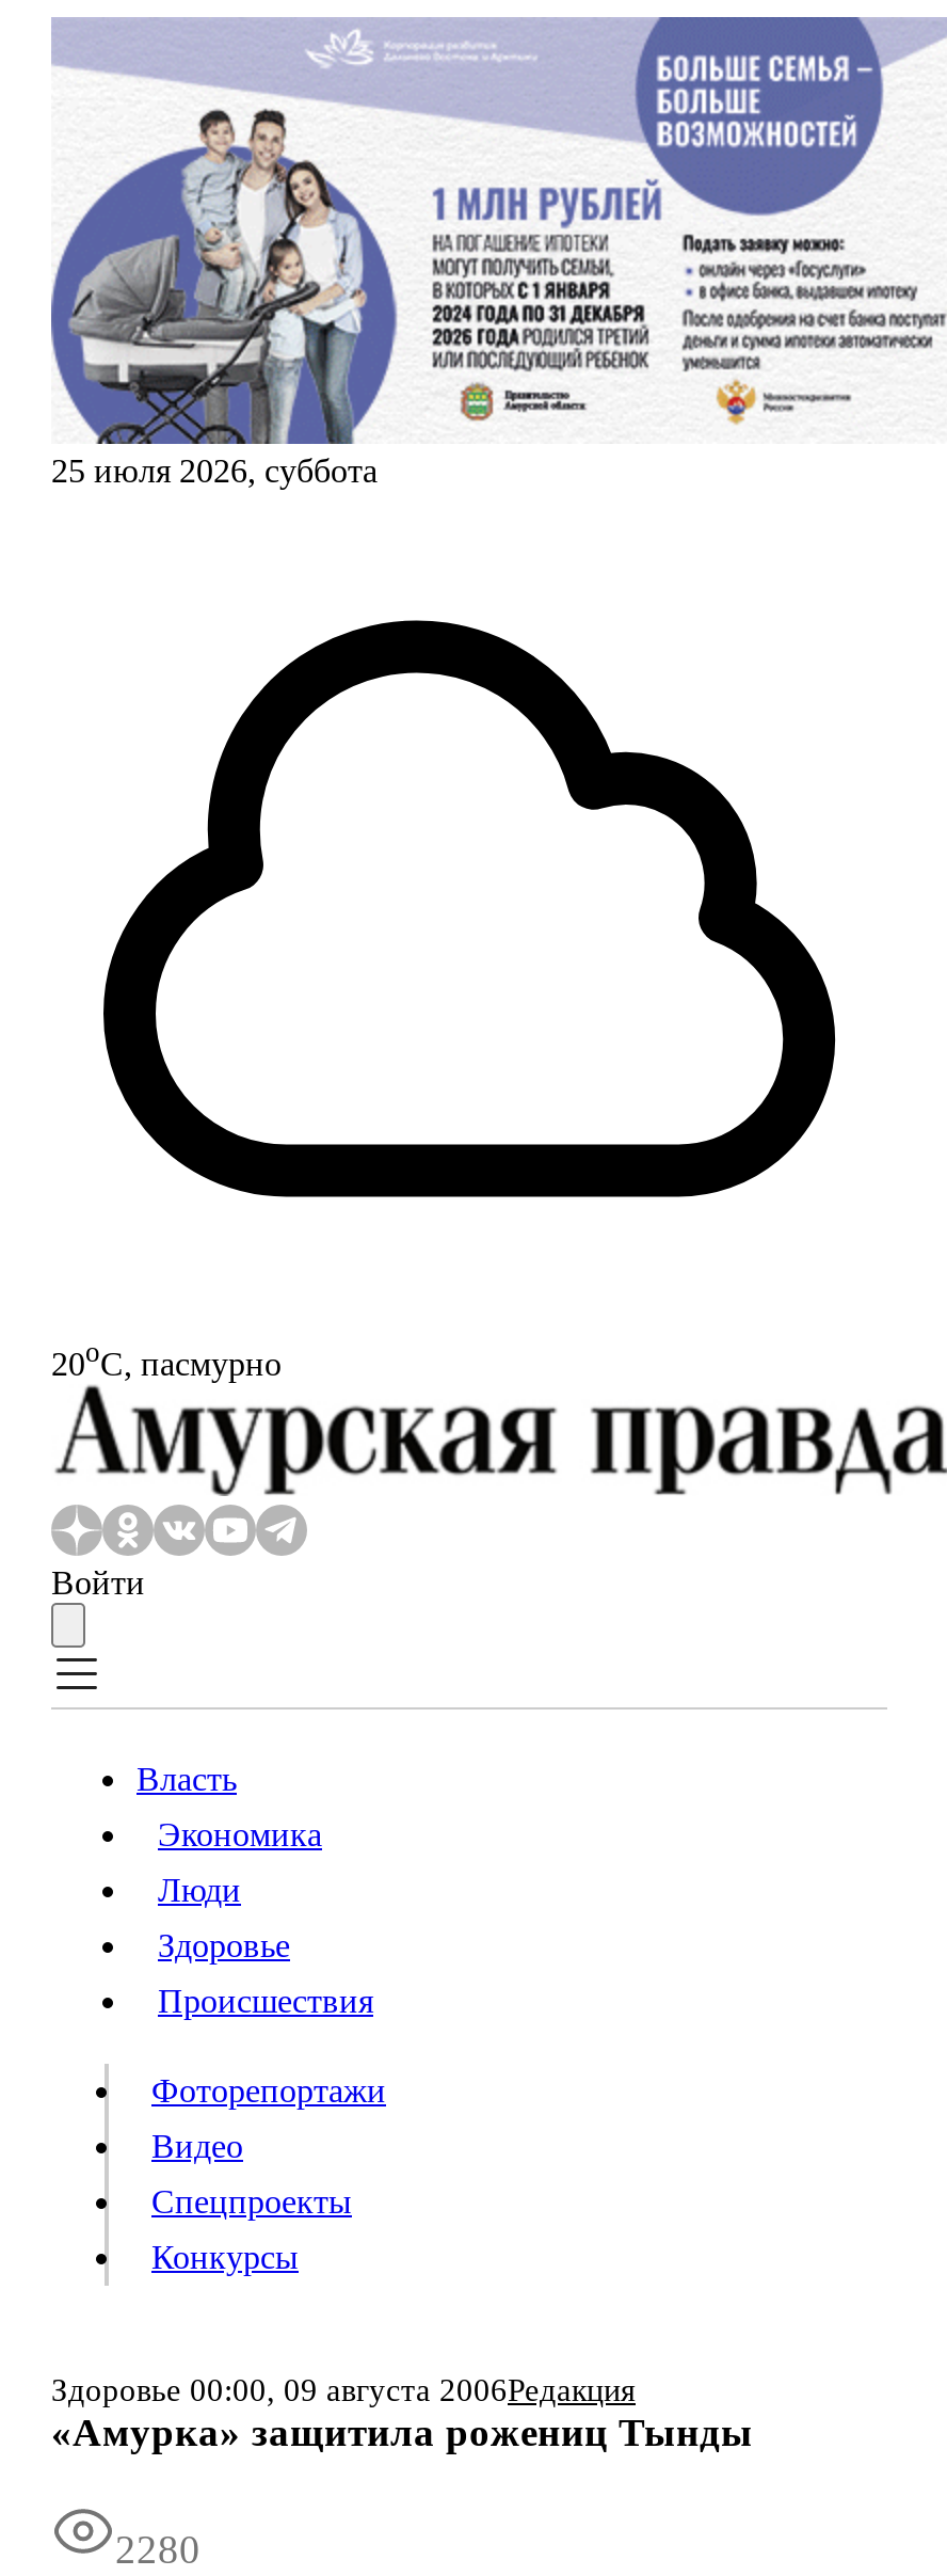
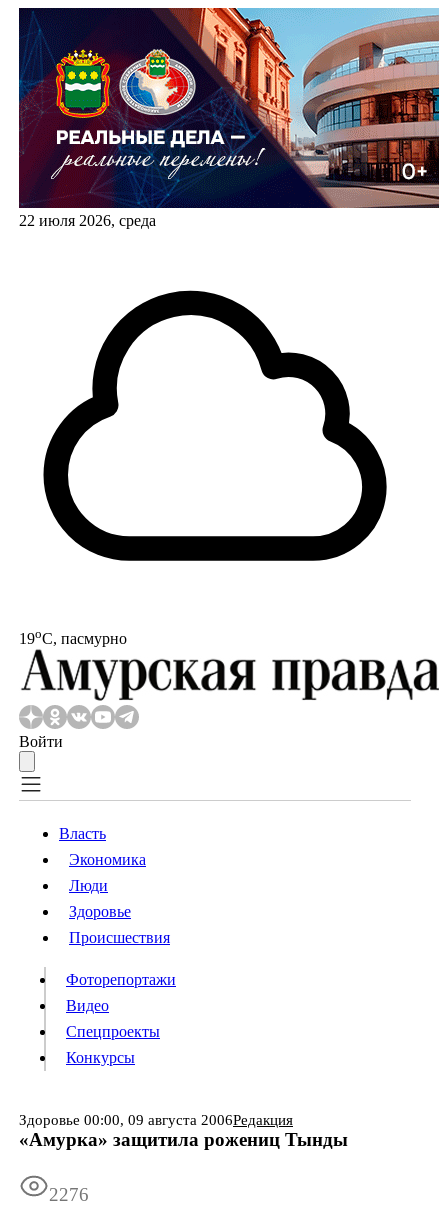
- [image]
- 25 июля 2026, суббота
+ [image]
+ 22 июля 2026, среда

- 20oС, пасмурно
+ 19oС, пасмурно

- 2280
+ 2276
